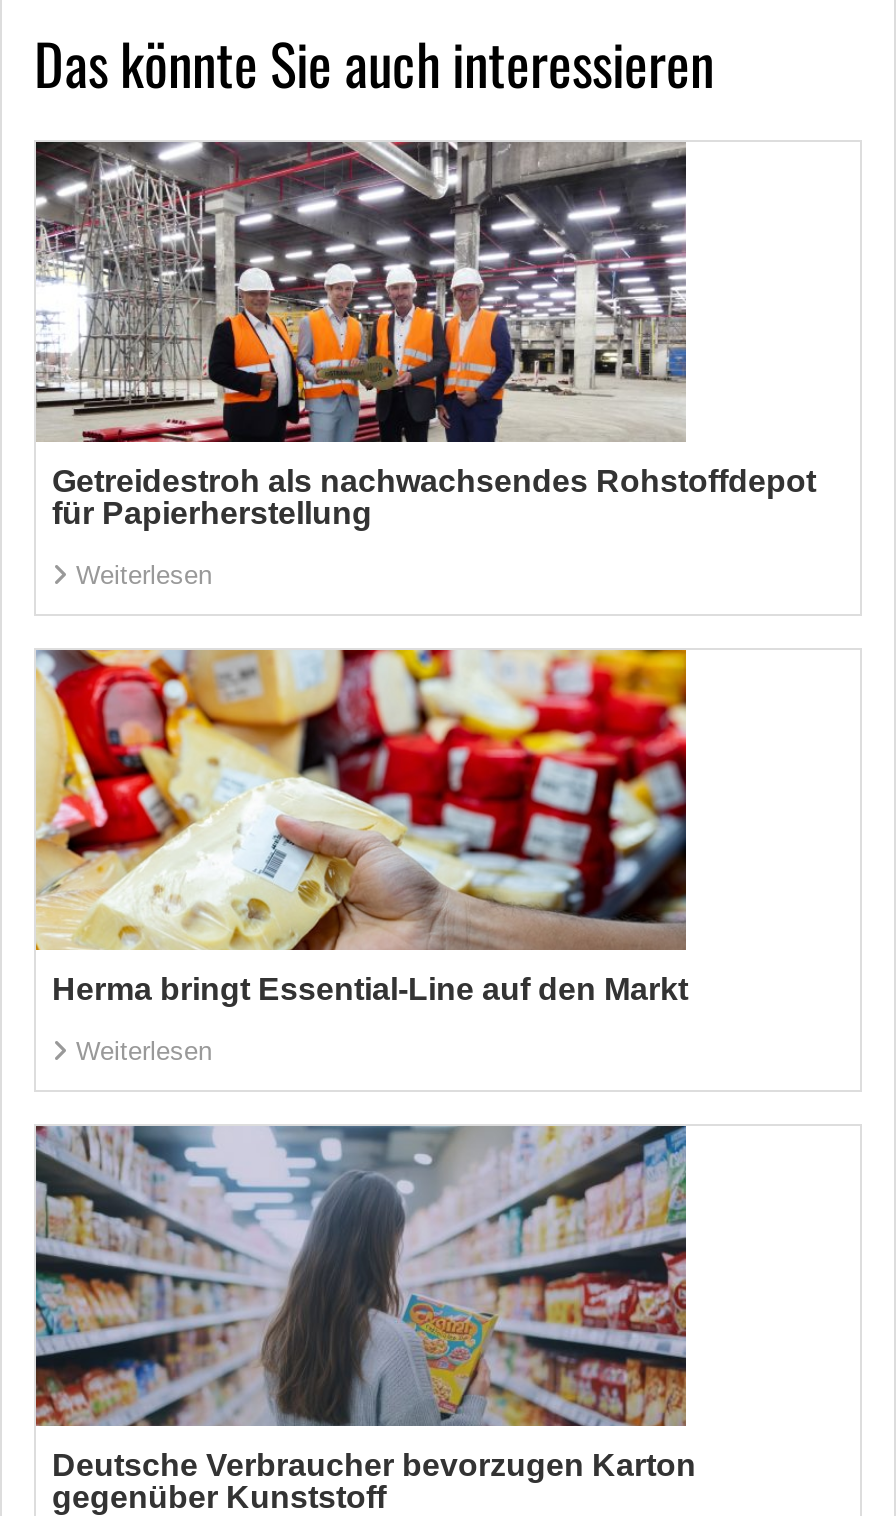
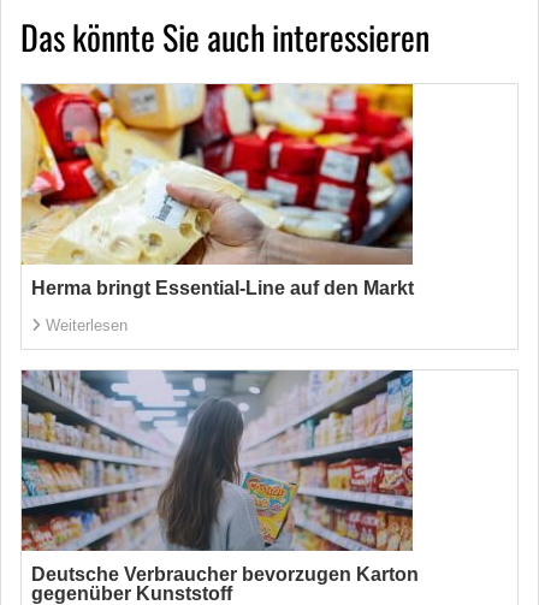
- [image]
- Getreidestroh als nachwachsendes Rohstoffdepot
- für Papierherstellung
- Weiterlesen
